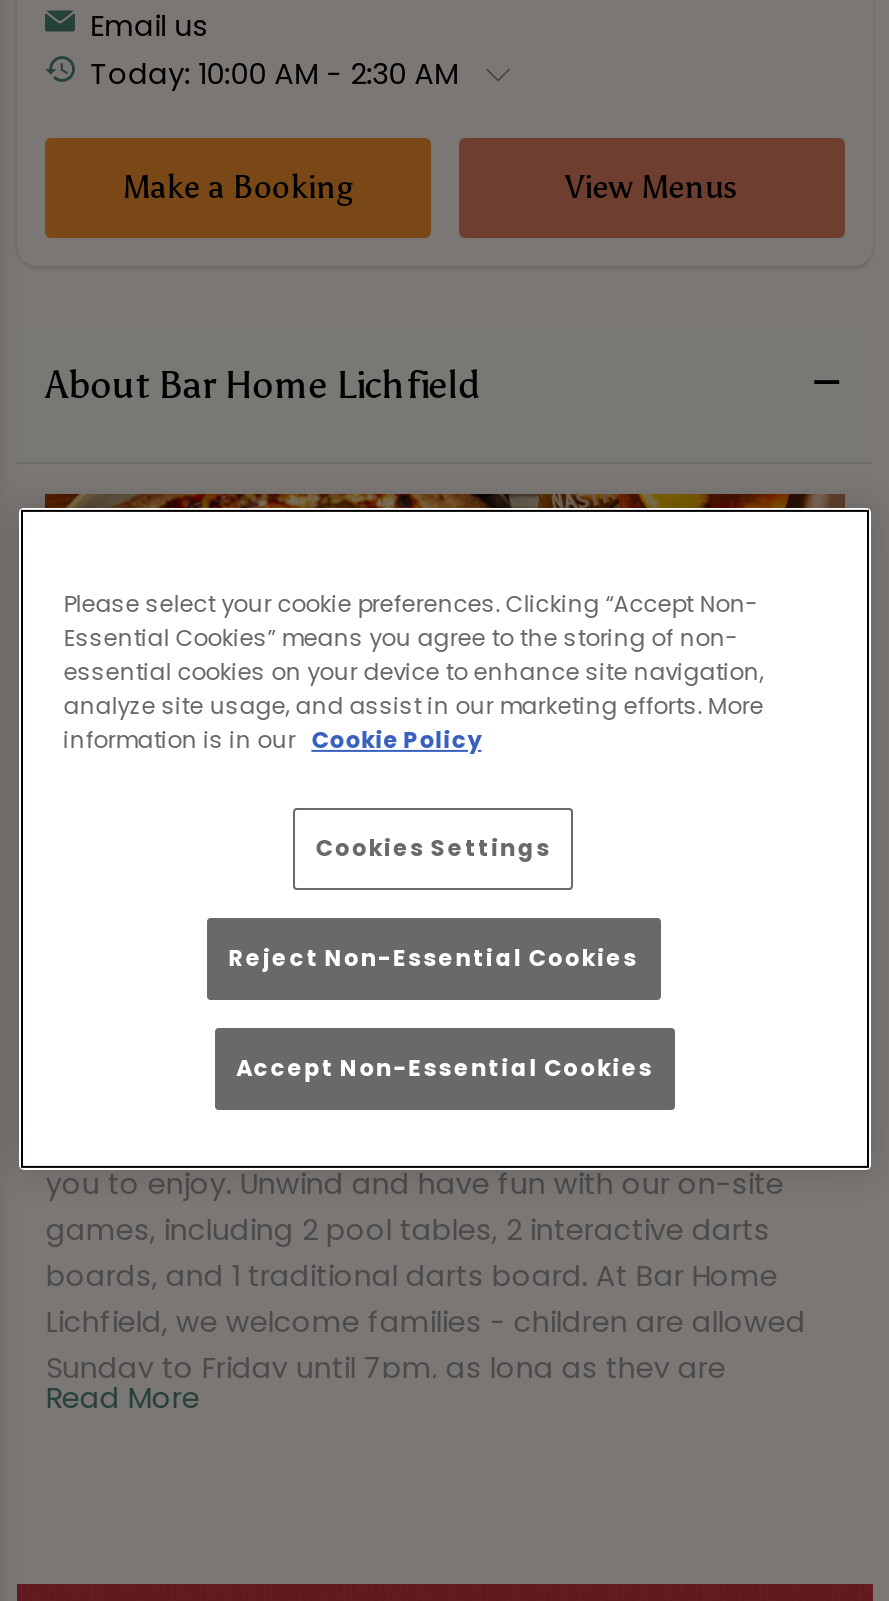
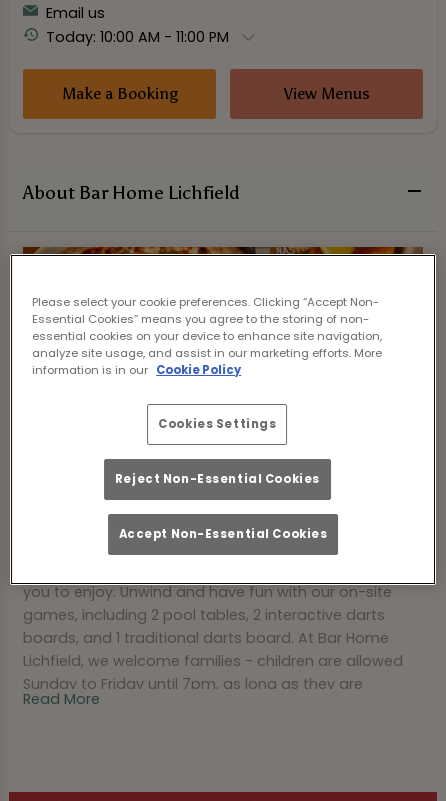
- Today: 10:00 AM - 2:30 AM
+ Today: 10:00 AM - 11:00 PM
